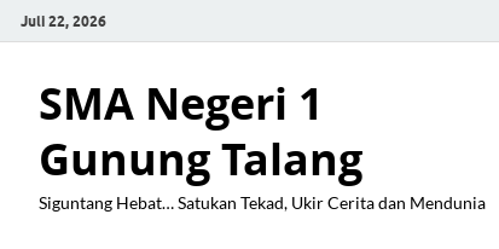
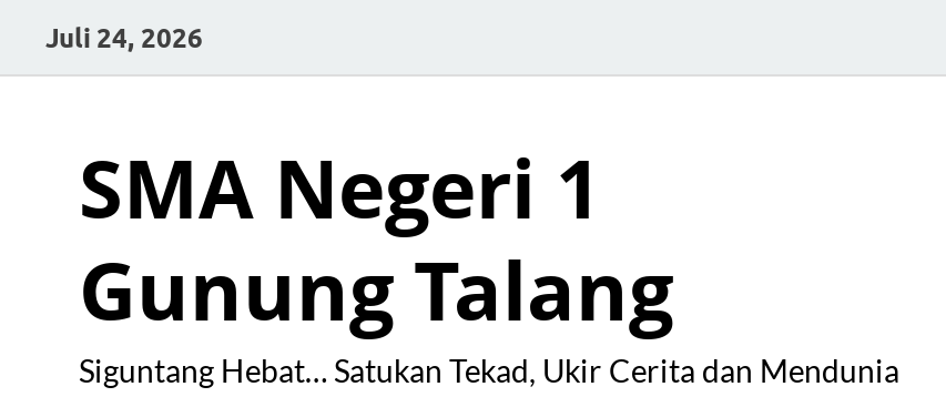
- Juli 22, 2026
+ Juli 24, 2026
